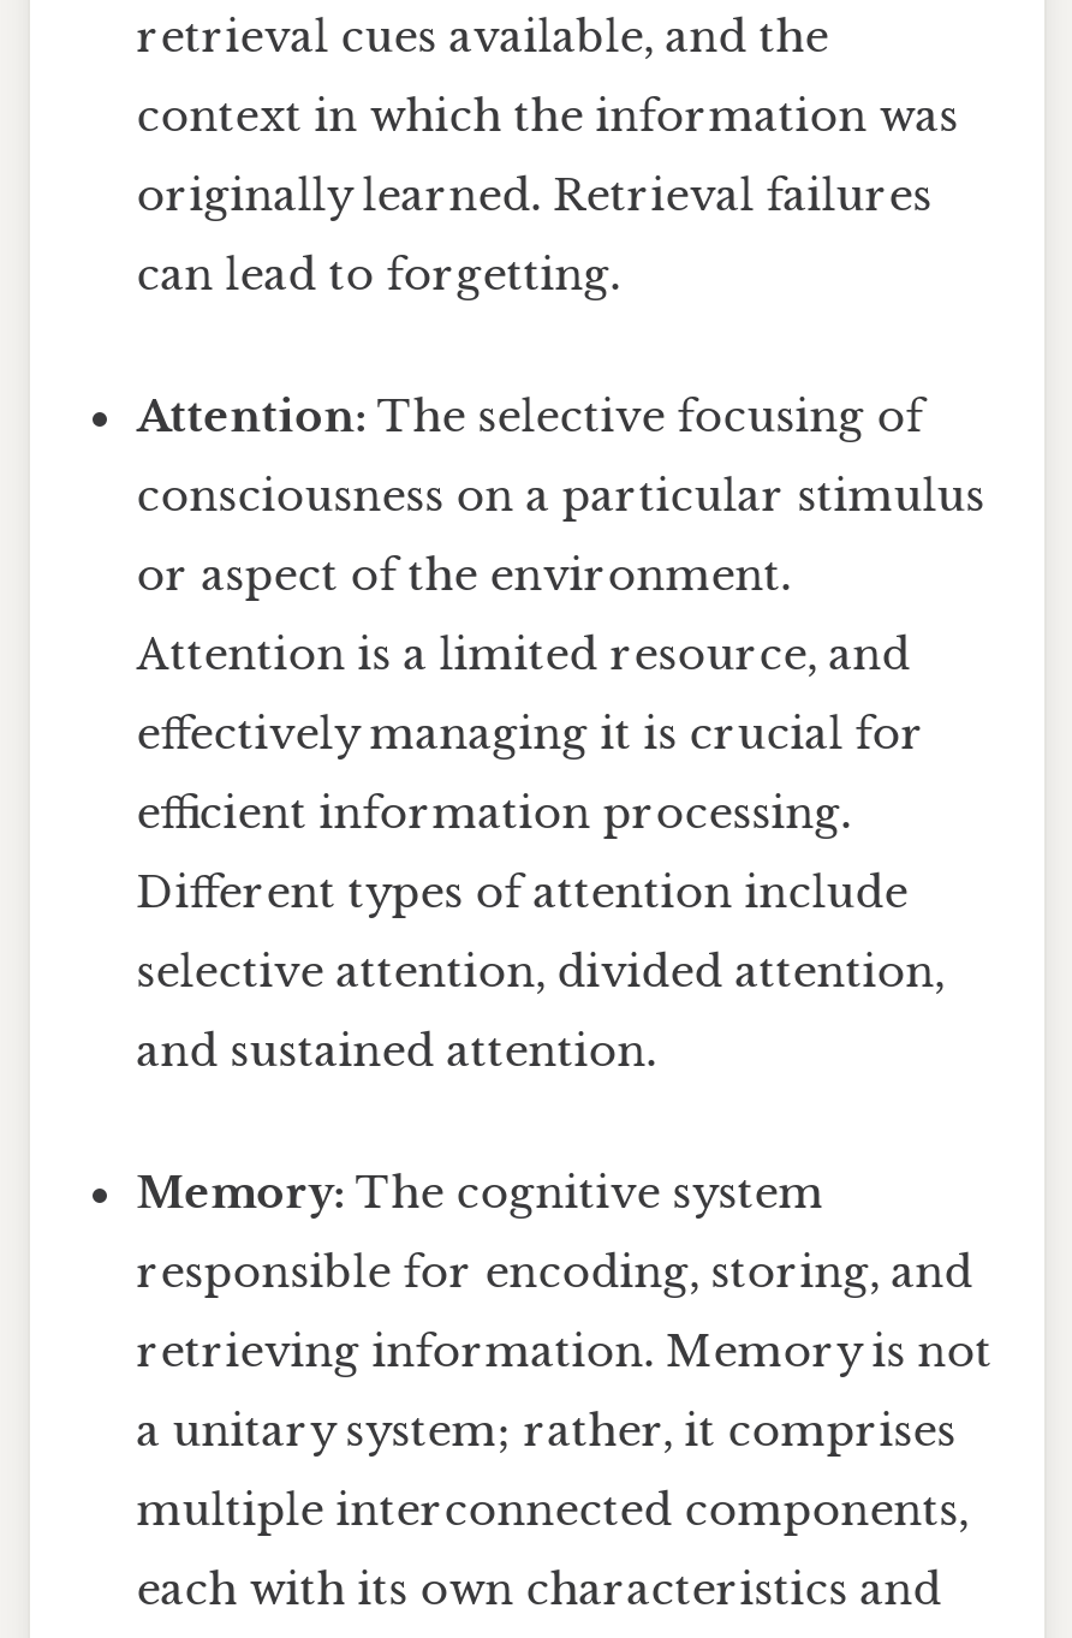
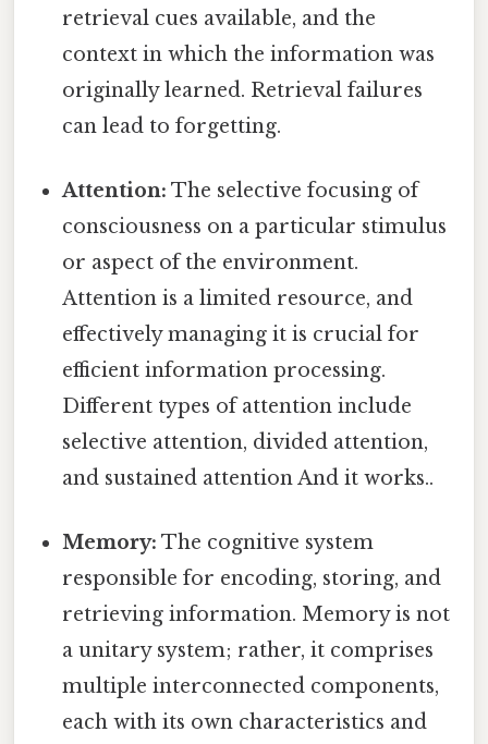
- and sustained attention.
+ and sustained attention And it works..
